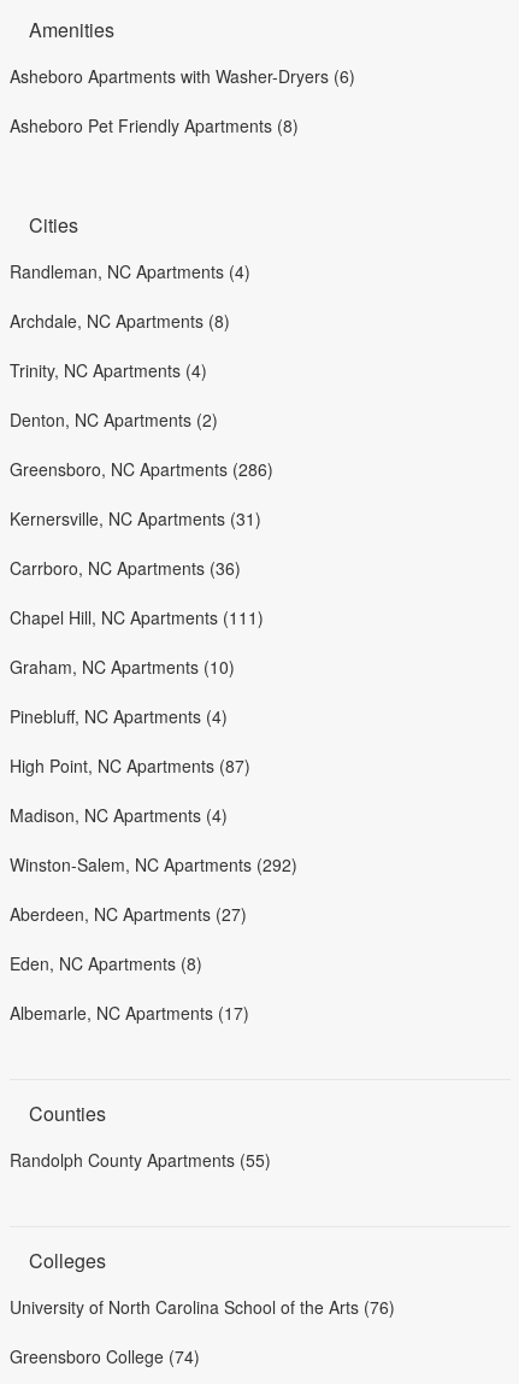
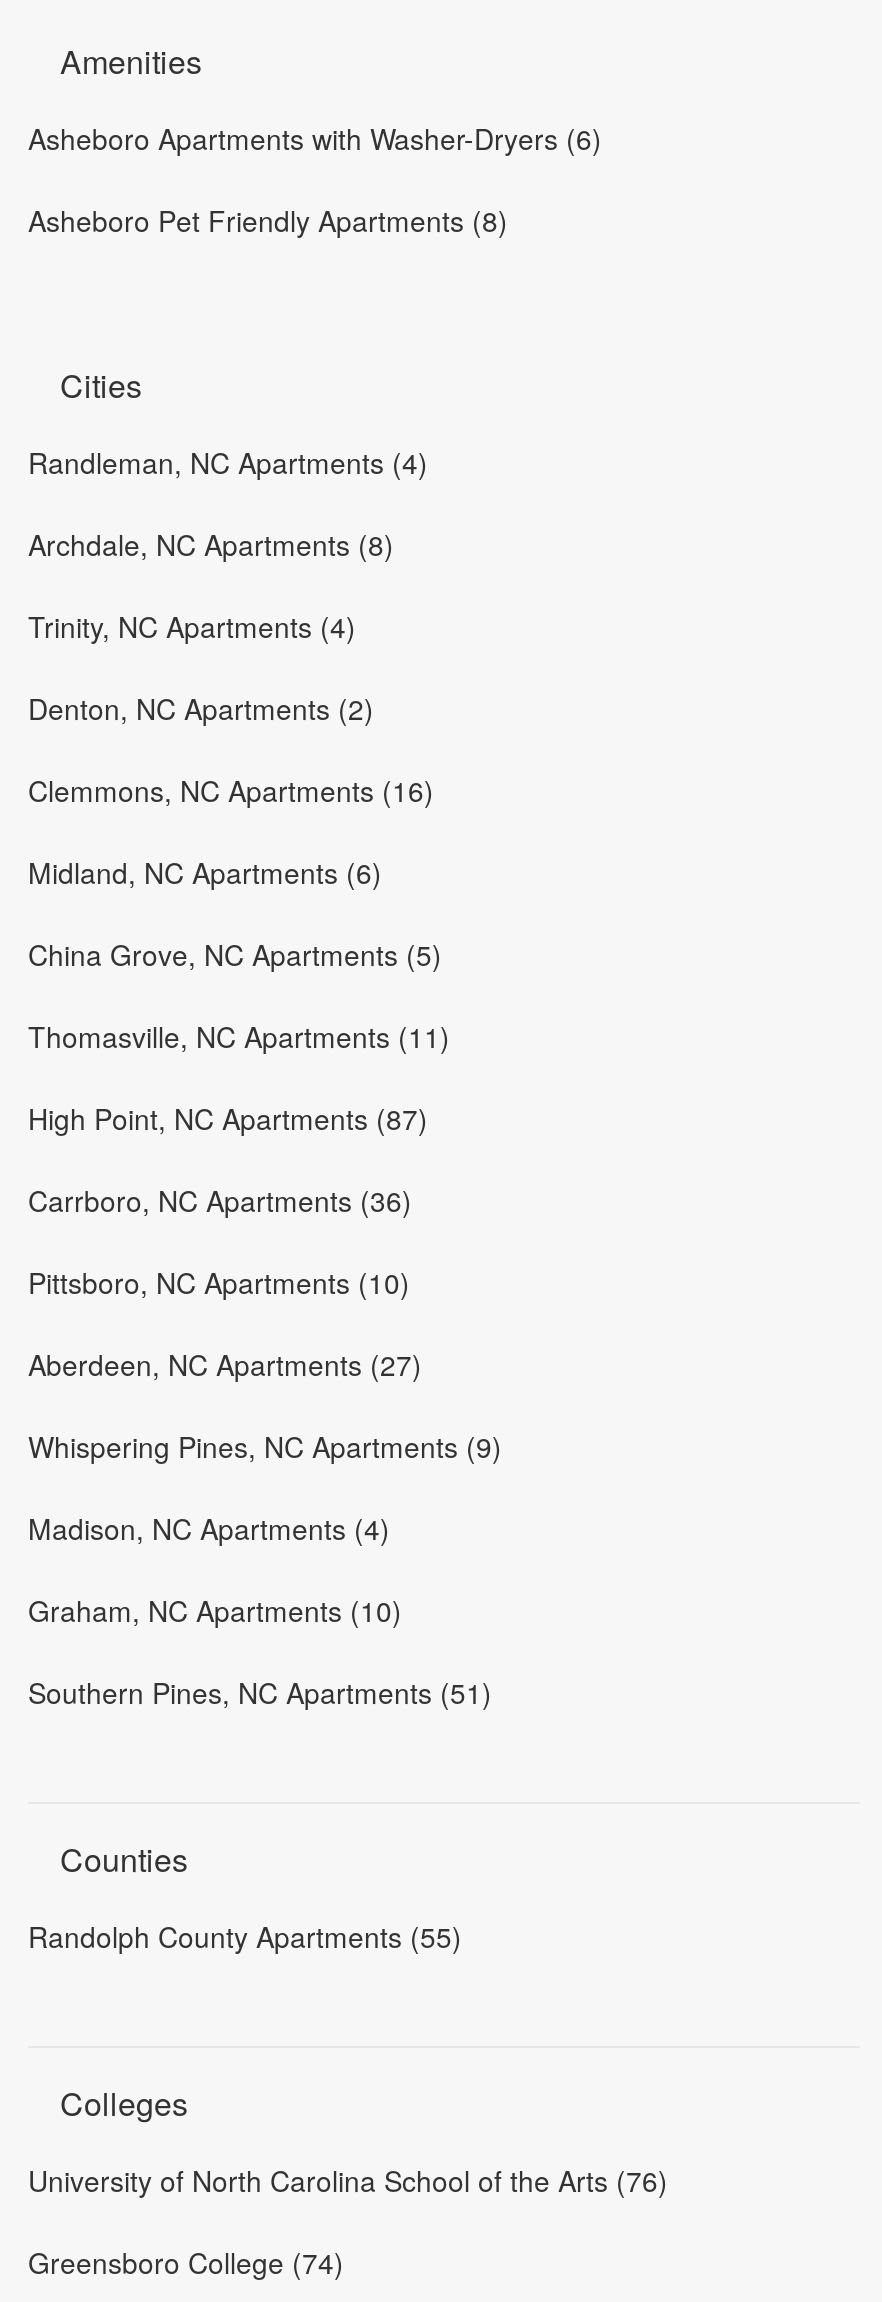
- Greensboro, NC Apartments (286)
- Kernersville, NC Apartments (31)
+ Clemmons, NC Apartments (16)
+ Midland, NC Apartments (6)
+ China Grove, NC Apartments (5)
+ Thomasville, NC Apartments (11)

moved down: Carrboro, NC Apartments (36)

- Chapel Hill, NC Apartments (111)
+ Pittsboro, NC Apartments (10)
+ Whispering Pines, NC Apartments (9)

moved down: Graham, NC Apartments (10)

- Pinebluff, NC Apartments (4)
- Winston-Salem, NC Apartments (292)
- Eden, NC Apartments (8)
- Albemarle, NC Apartments (17)
+ Southern Pines, NC Apartments (51)

moved up: High Point, NC Apartments (87)

moved up: Madison, NC Apartments (4)

moved up: Aberdeen, NC Apartments (27)
